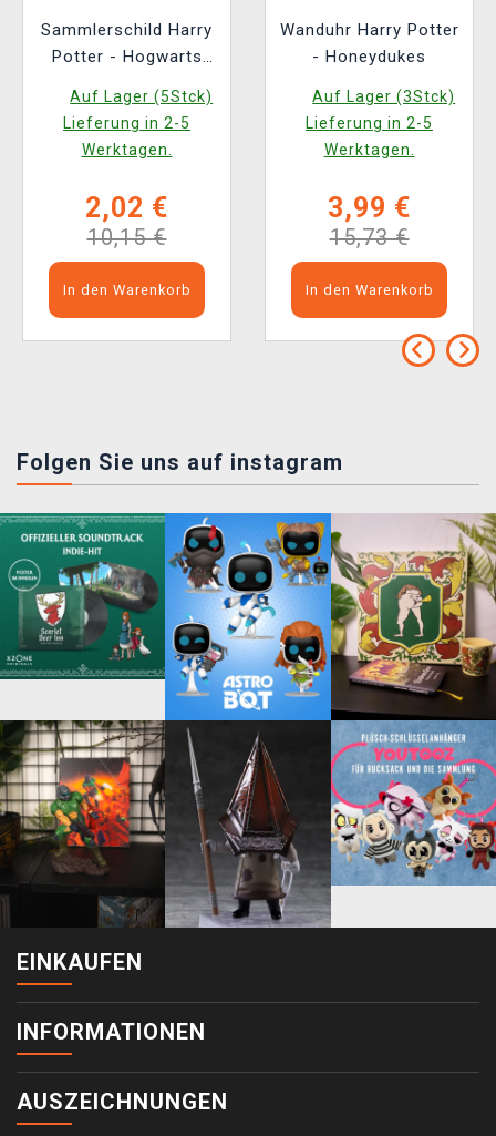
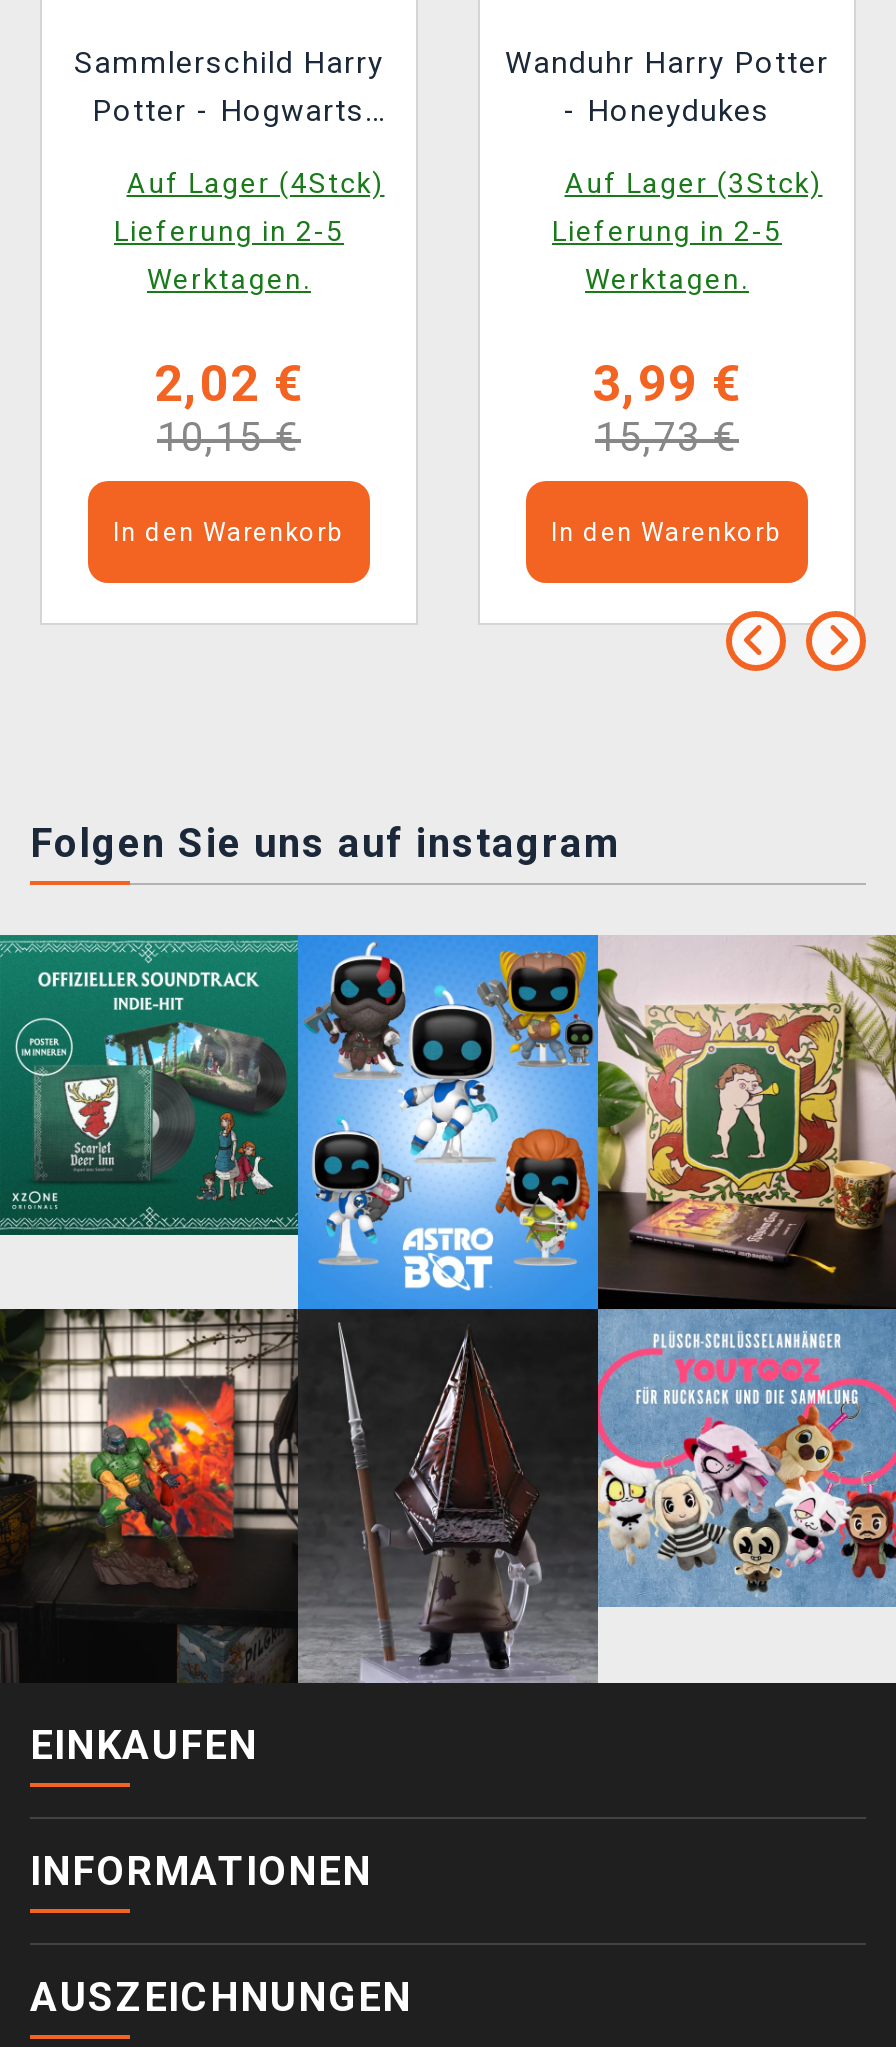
- Auf Lager (5Stck)
+ Auf Lager (4Stck)
